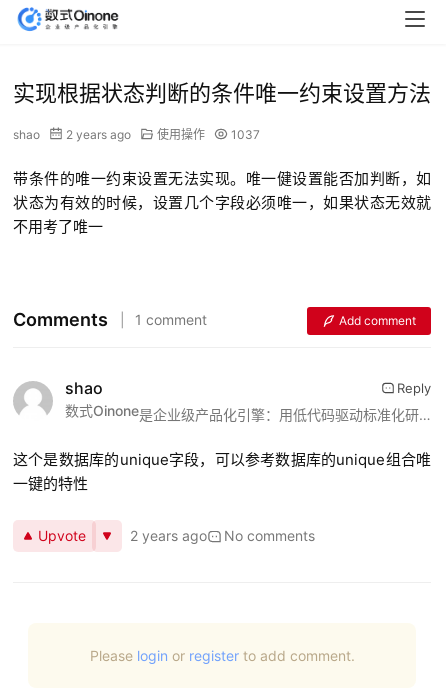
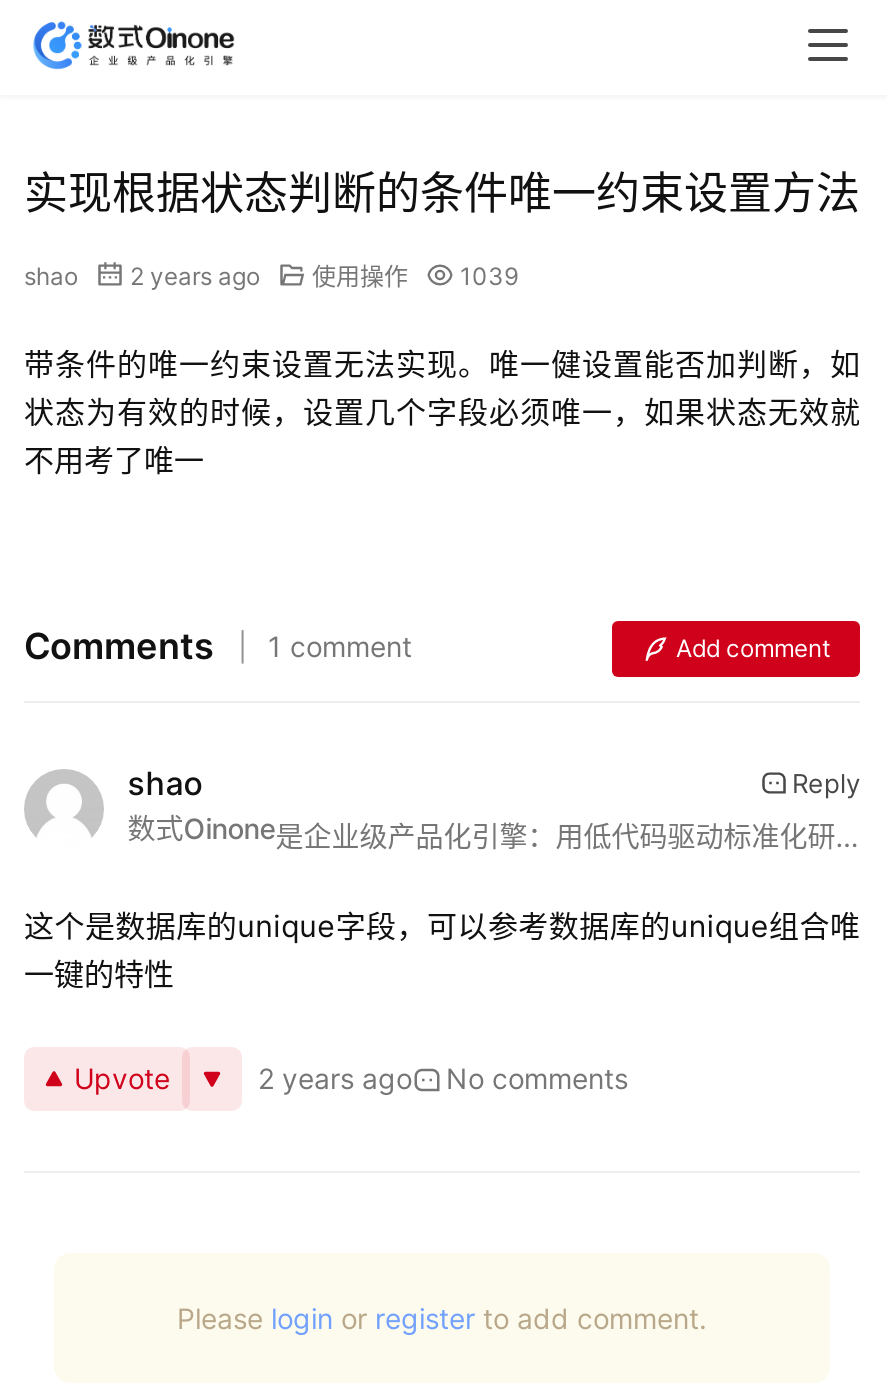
- shao 2 years ago 使用操作 1037
+ shao 2 years ago 使用操作 1039
